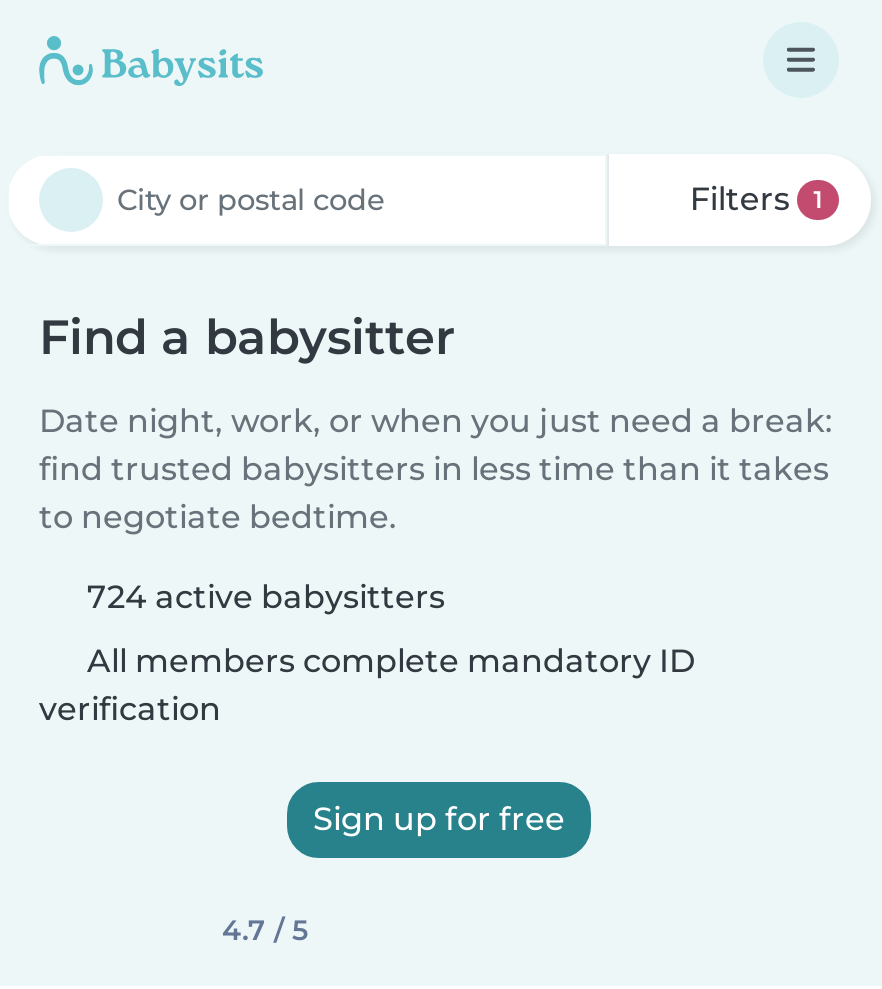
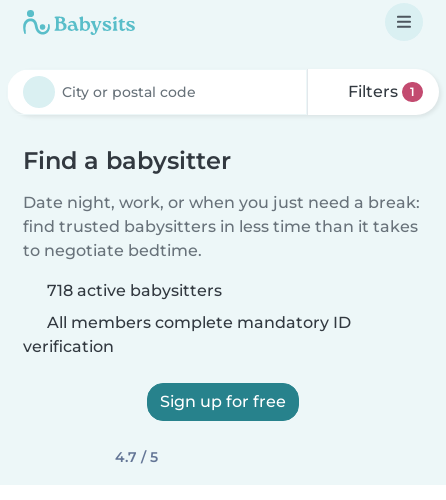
- 724 active babysitters
+ 718 active babysitters
